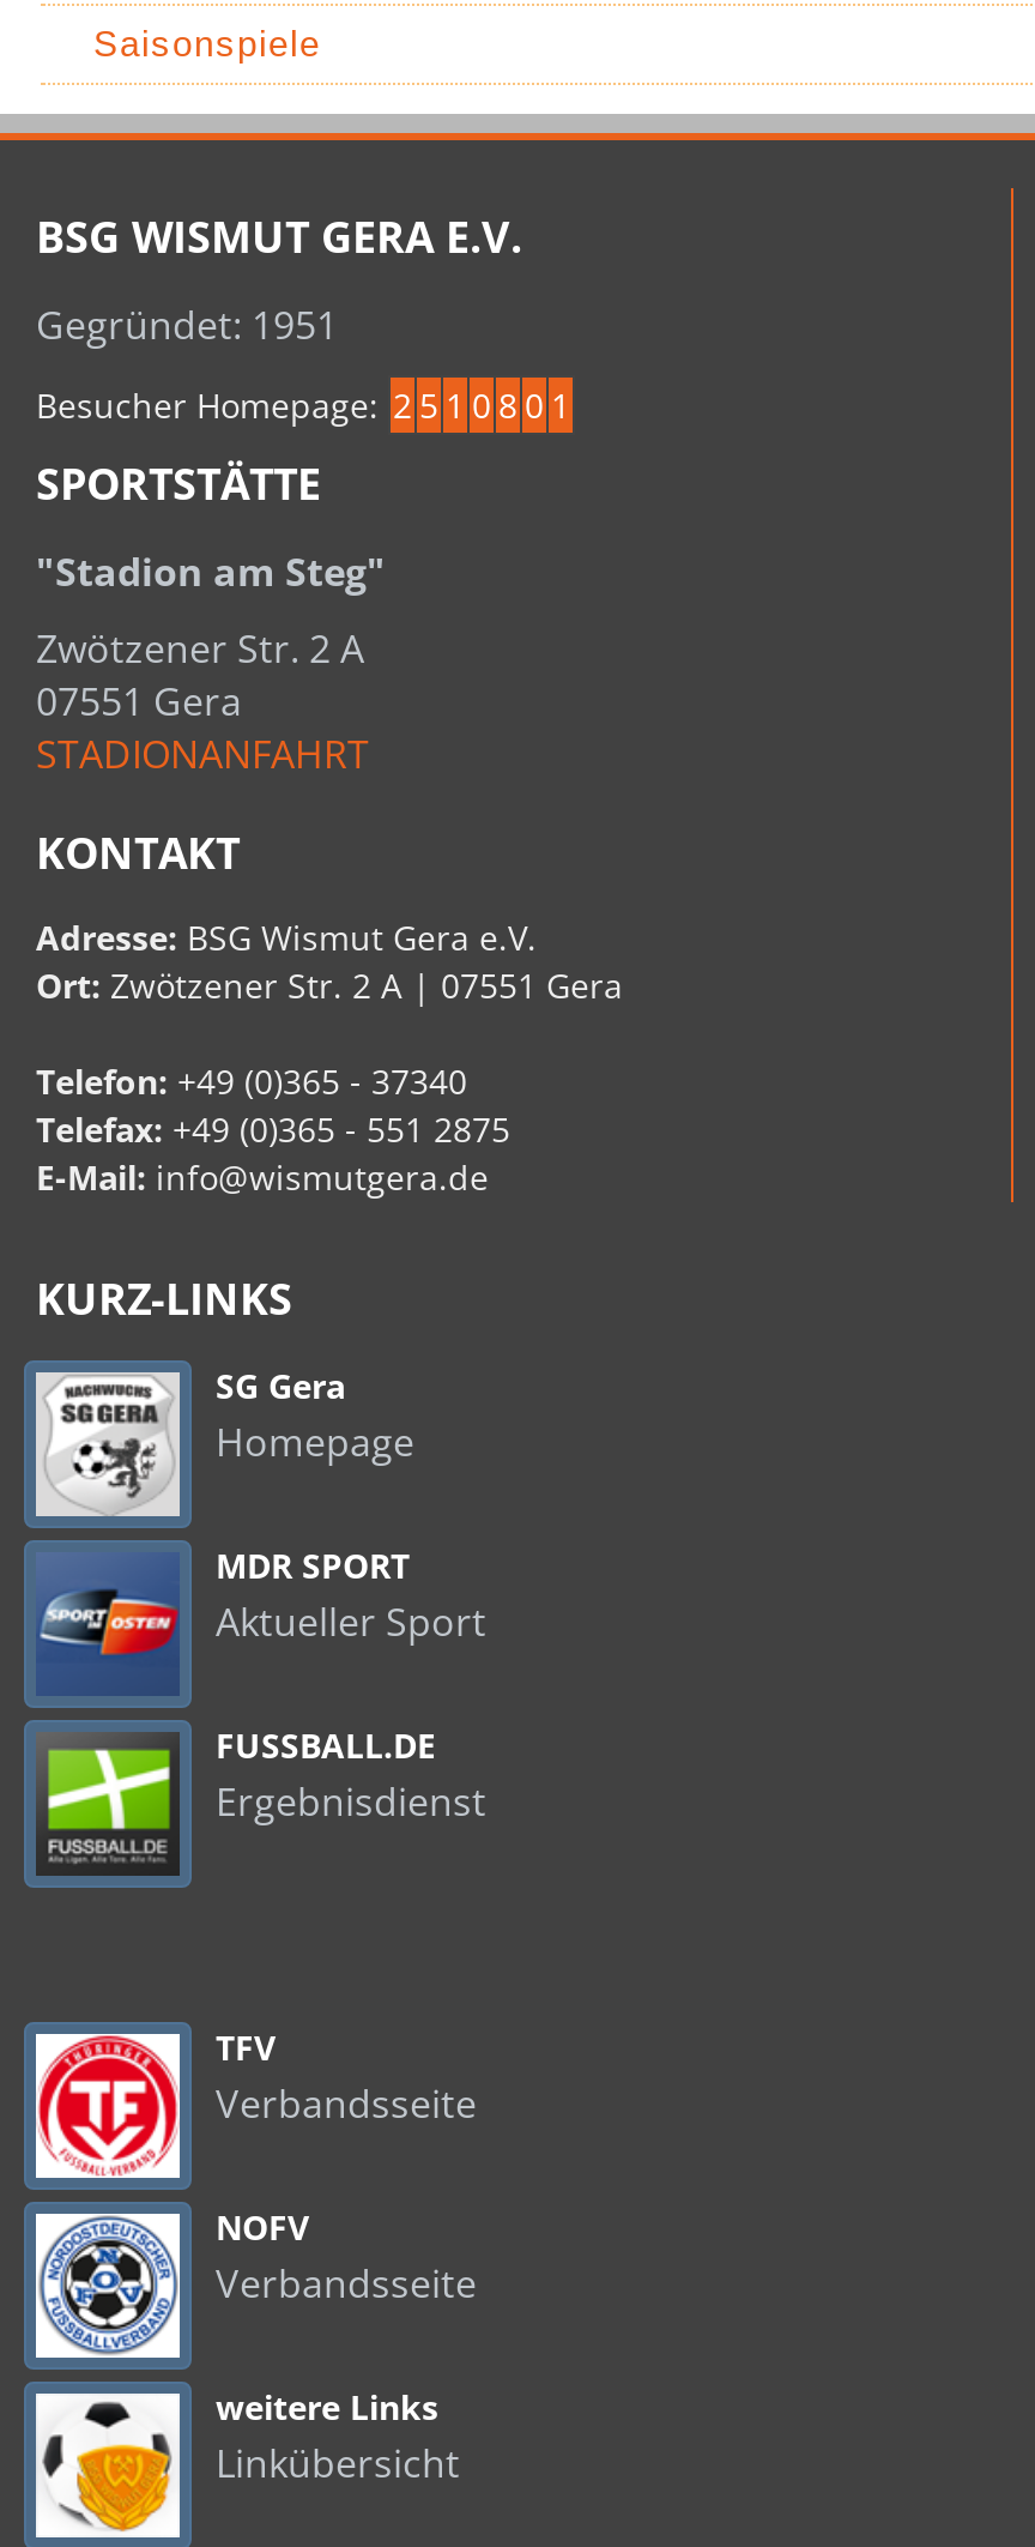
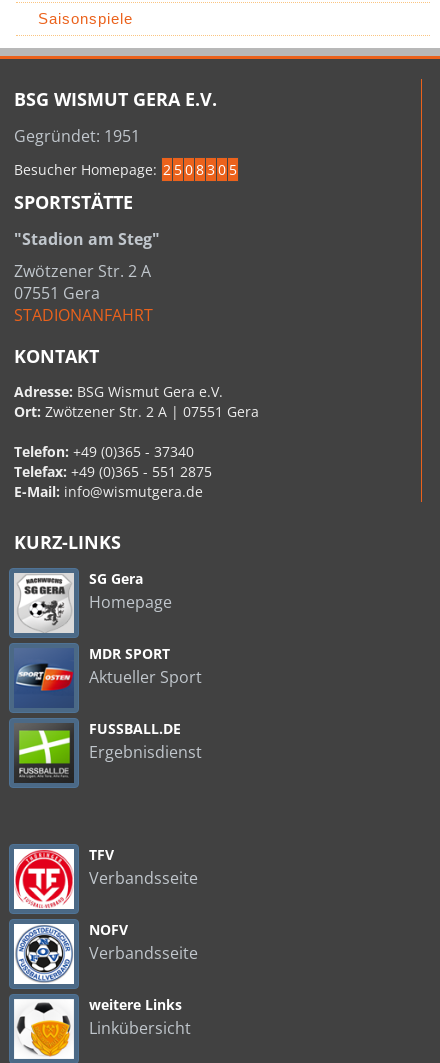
- Besucher Homepage: 2 5 1 0 8 0 1
+ Besucher Homepage: 2 5 0 8 3 0 5
